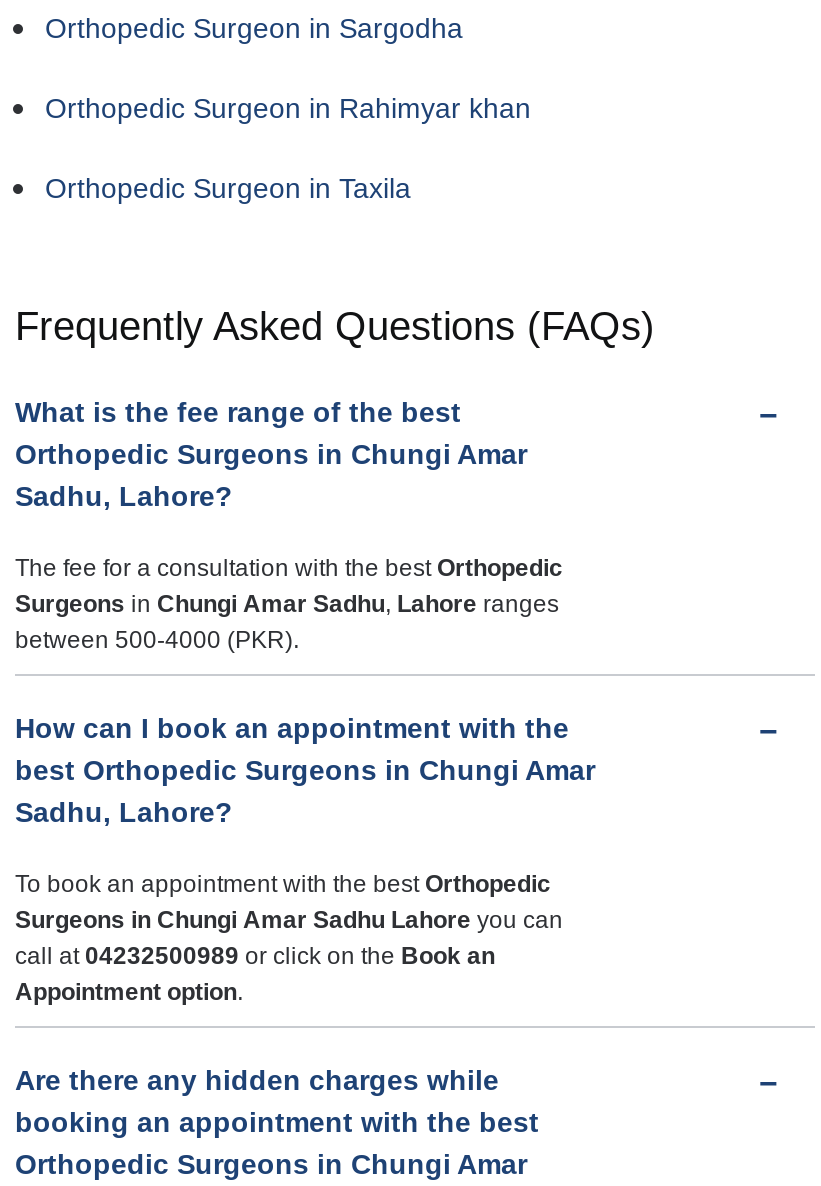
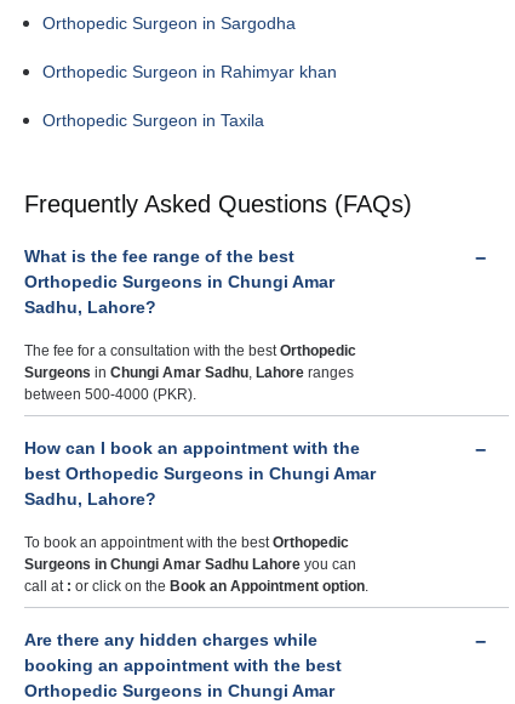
- call at 04232500989 or click on the Book an
- Appointment option.
+ call at: or click on the Book an Appointment option.
